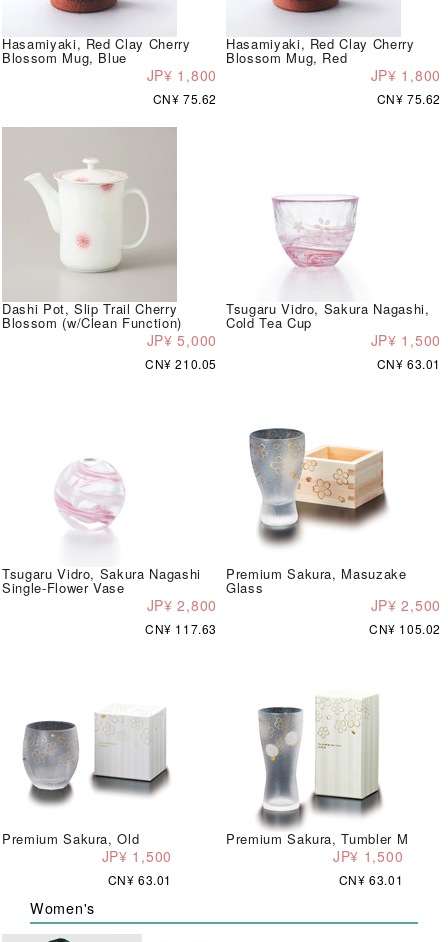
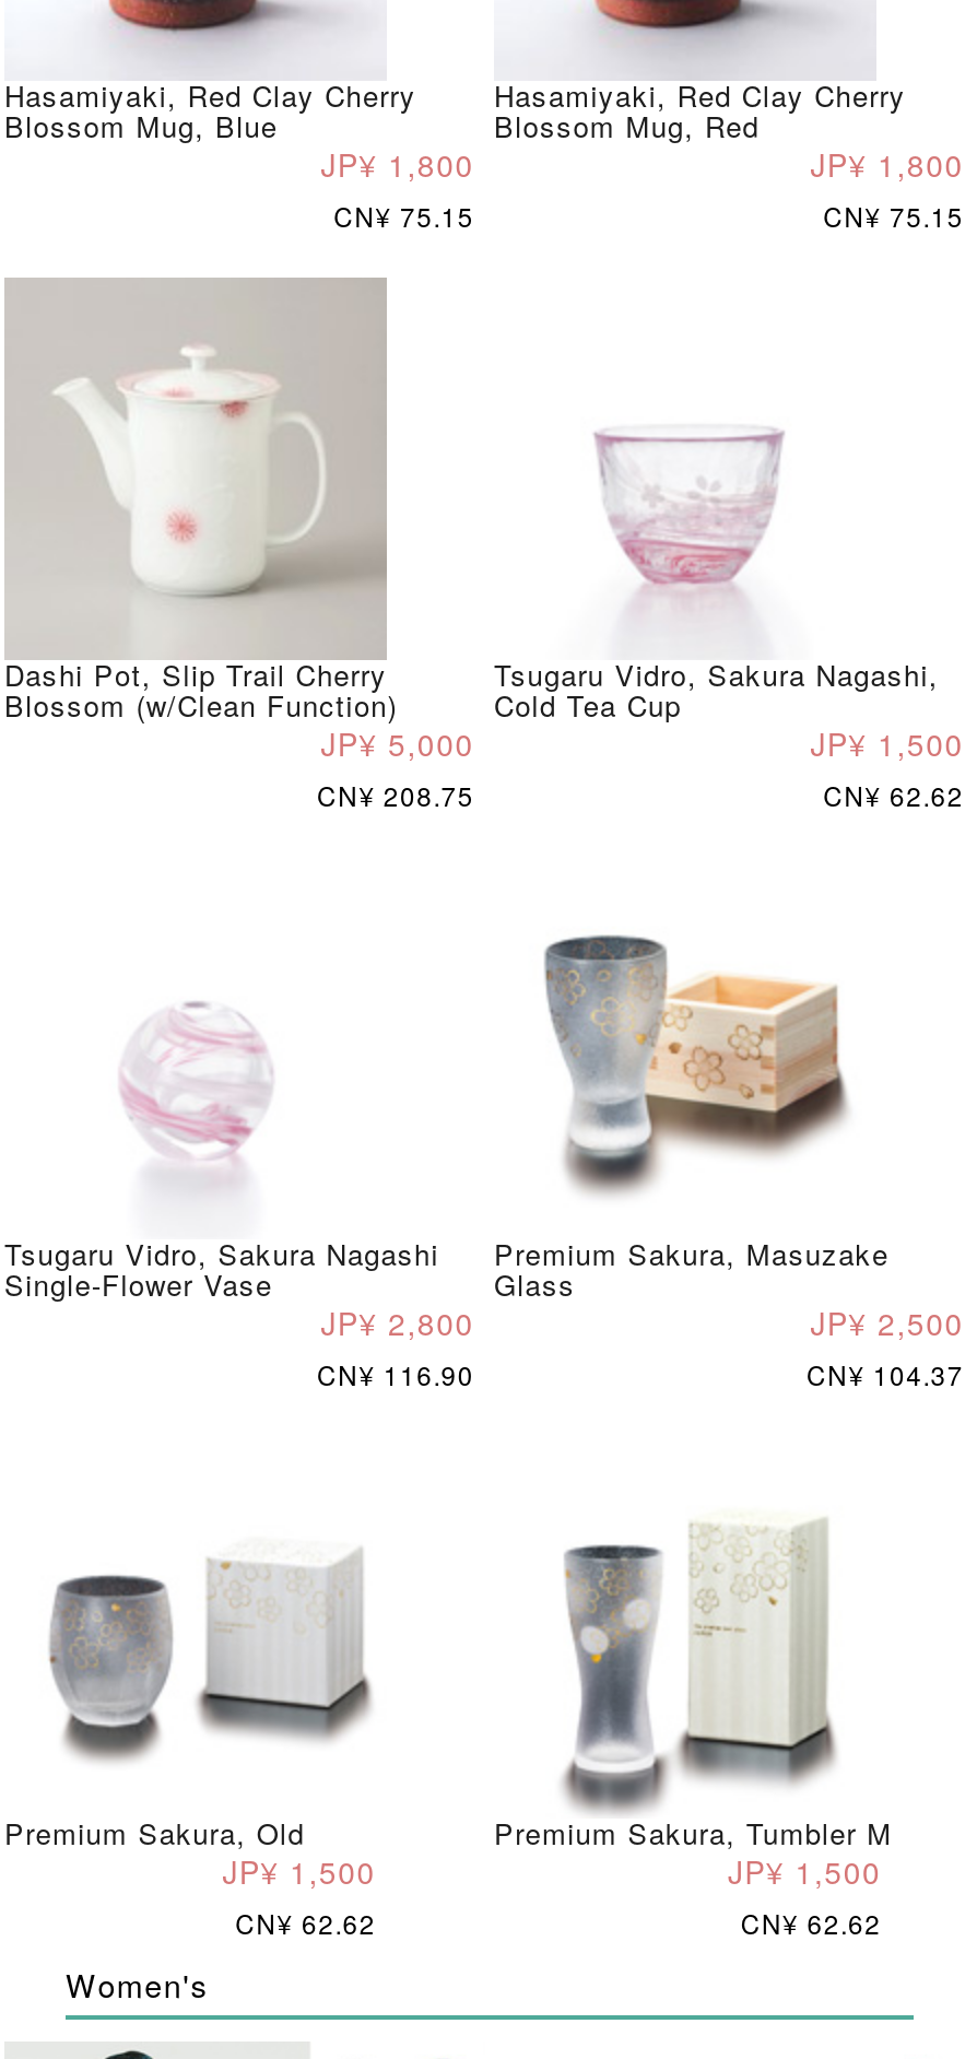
- CN¥ 75.62
+ CN¥ 75.15

- CN¥ 75.62
+ CN¥ 75.15

- CN¥ 210.05
+ CN¥ 208.75

- CN¥ 63.01
+ CN¥ 62.62

- CN¥ 117.63
+ CN¥ 116.90

- CN¥ 105.02
+ CN¥ 104.37

- CN¥ 63.01
+ CN¥ 62.62

- CN¥ 63.01
+ CN¥ 62.62
